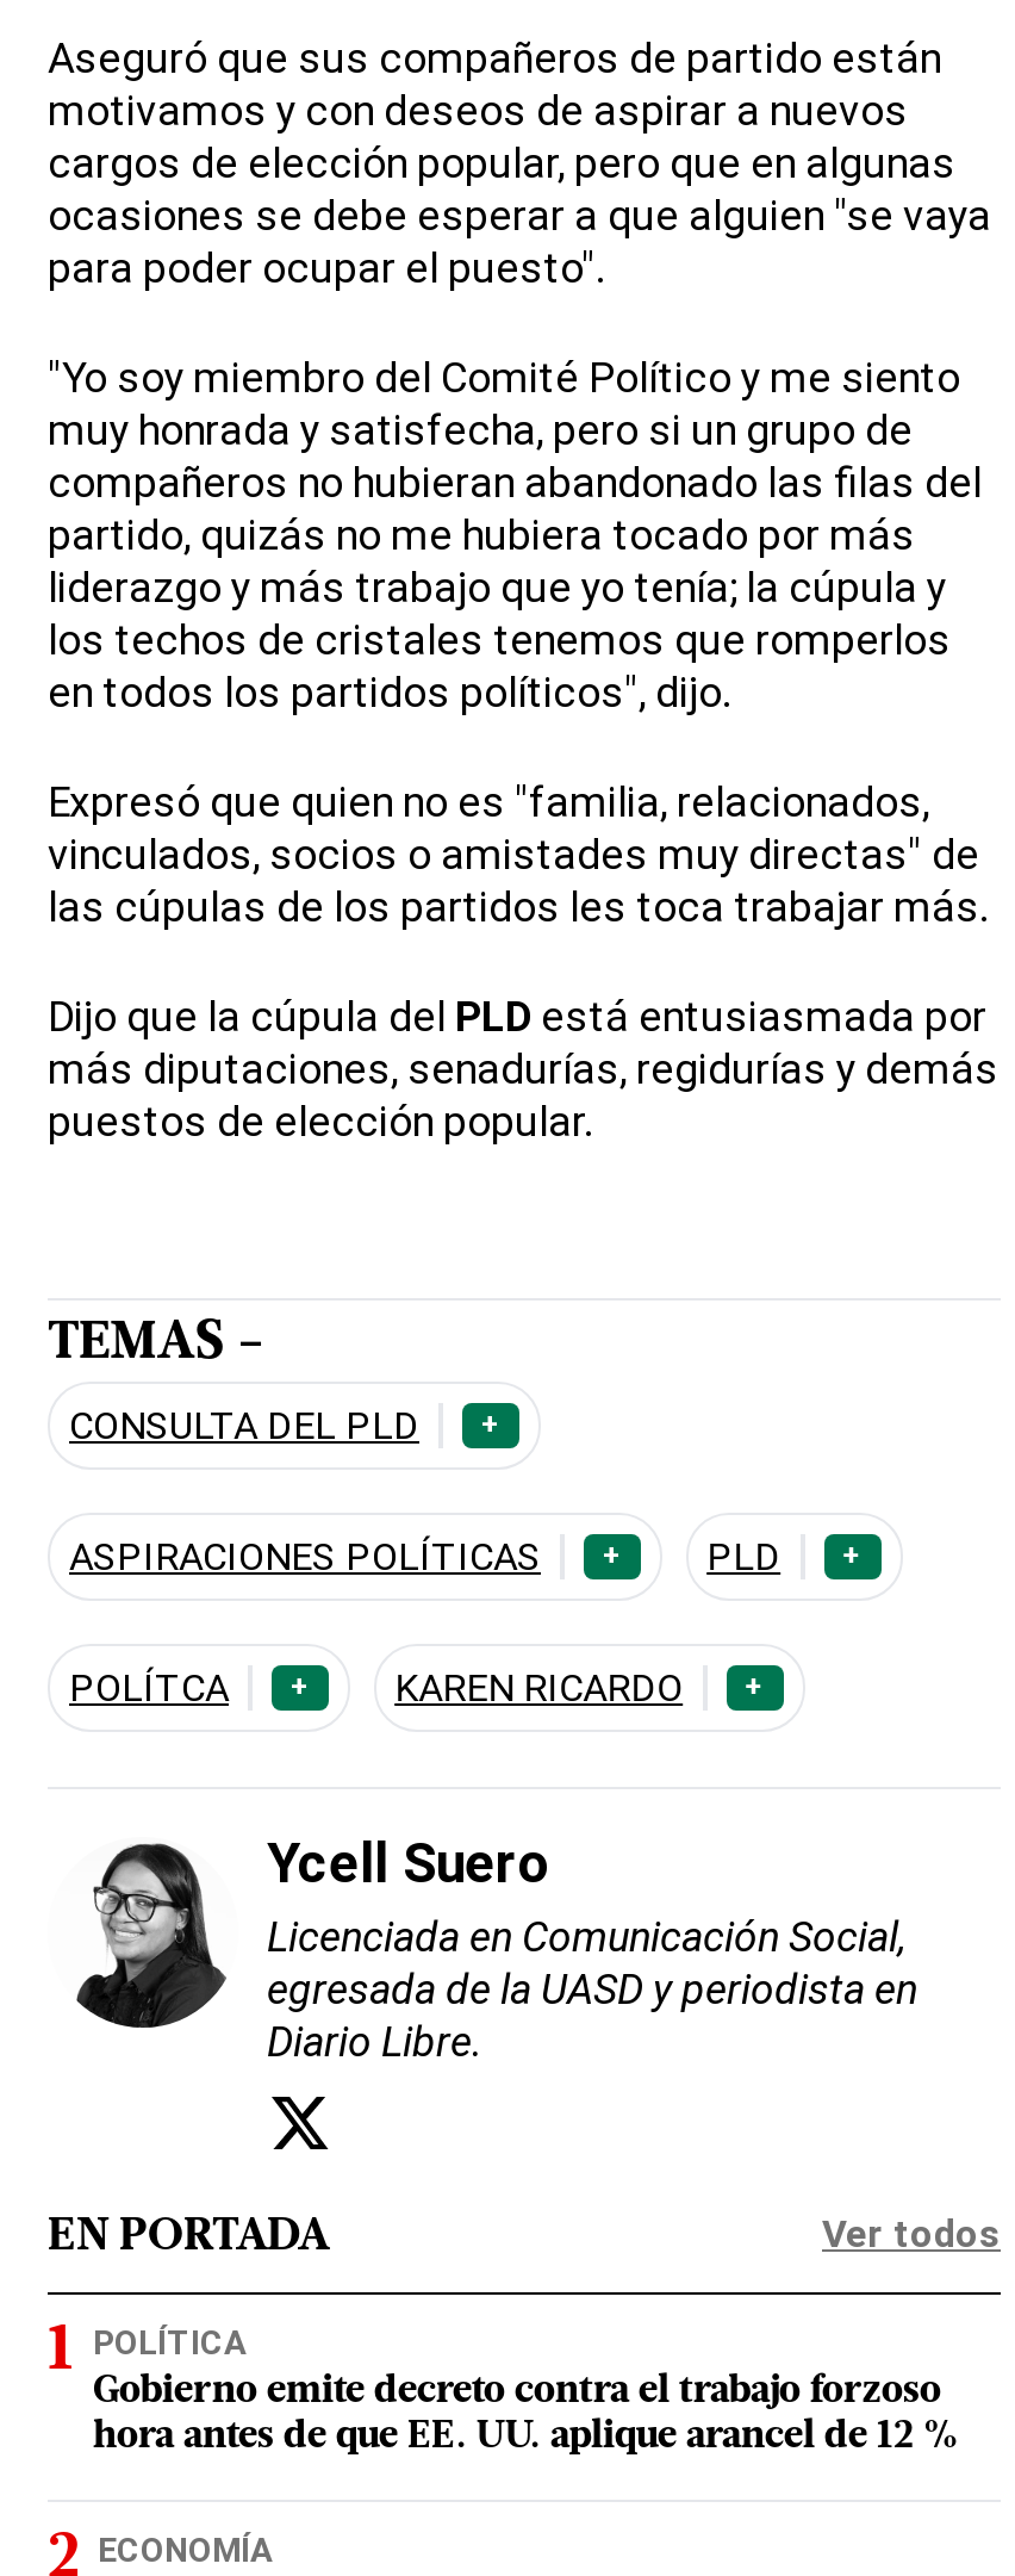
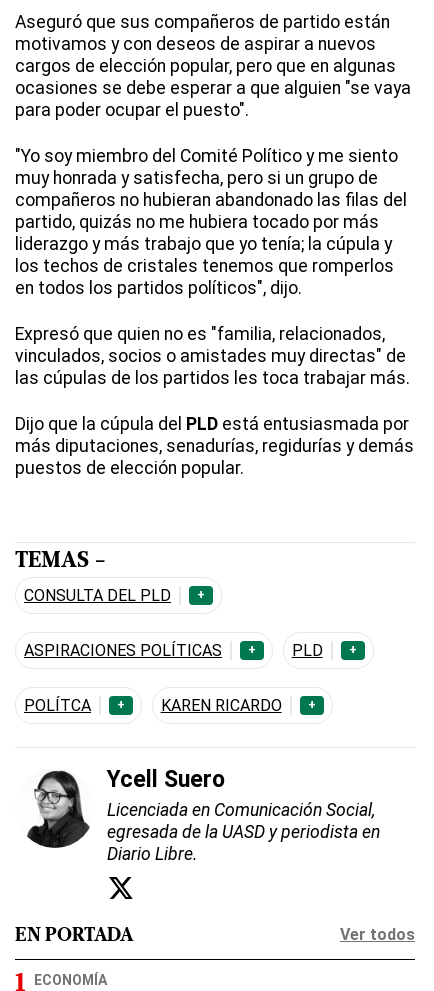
- POLÍTICA
- Gobierno emite decreto contra el trabajo forzoso
- hora antes de que EE. UU. aplique arancel de 12 %
